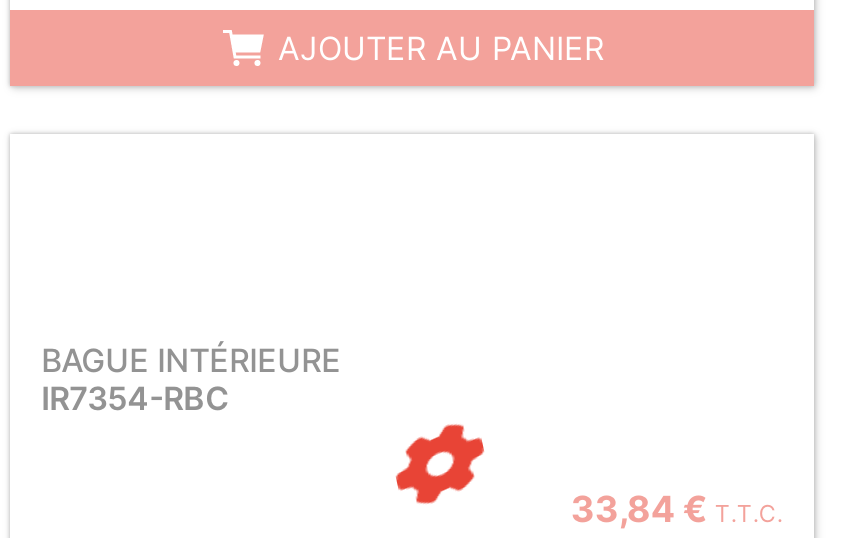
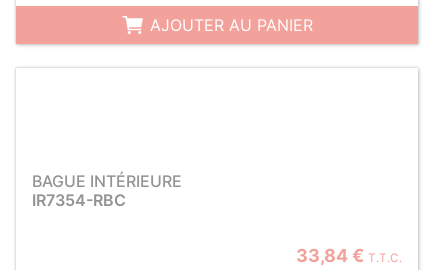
- [image]
